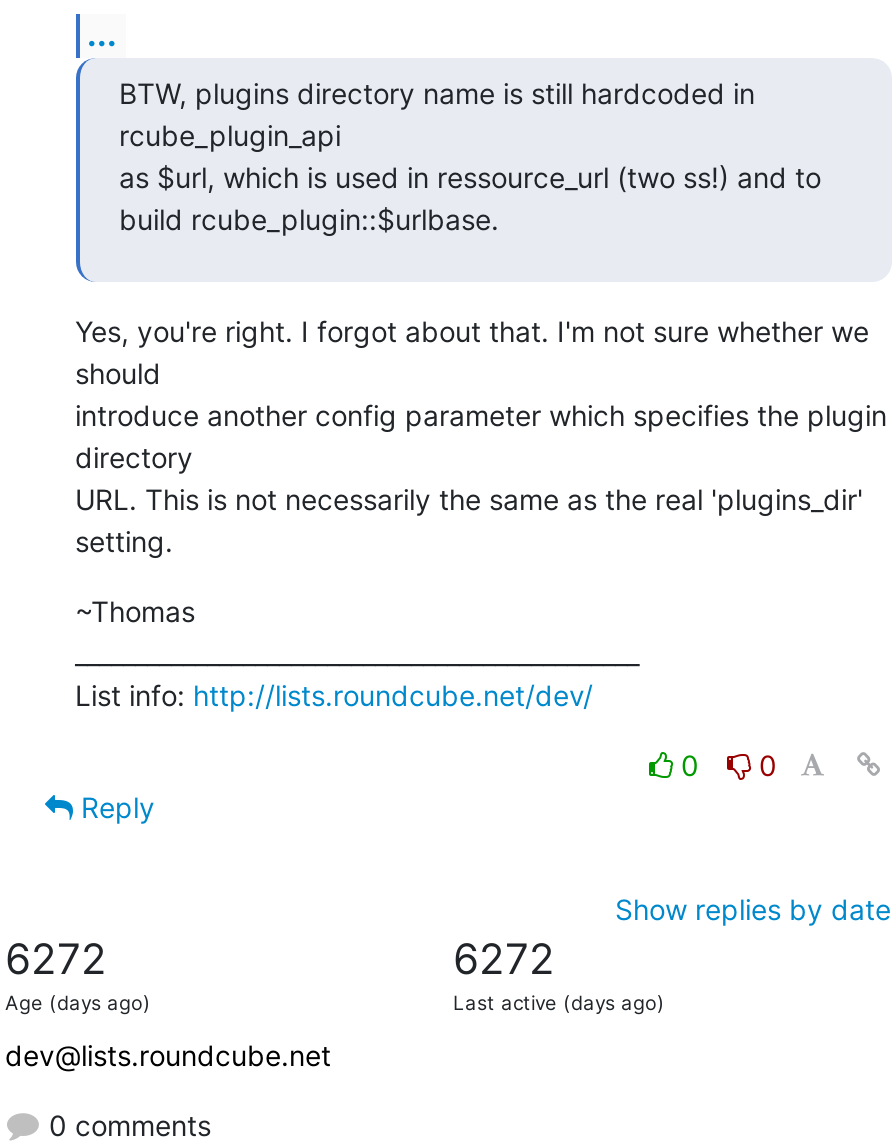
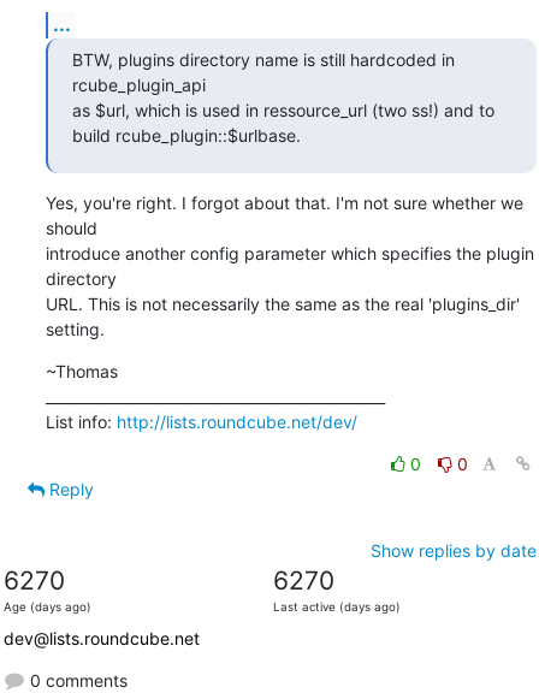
- 6272
+ 6270

- 6272
+ 6270
